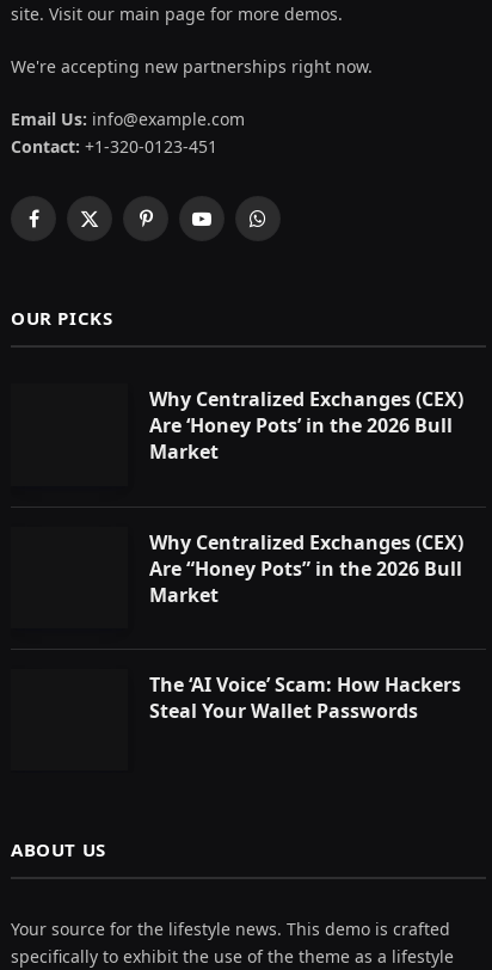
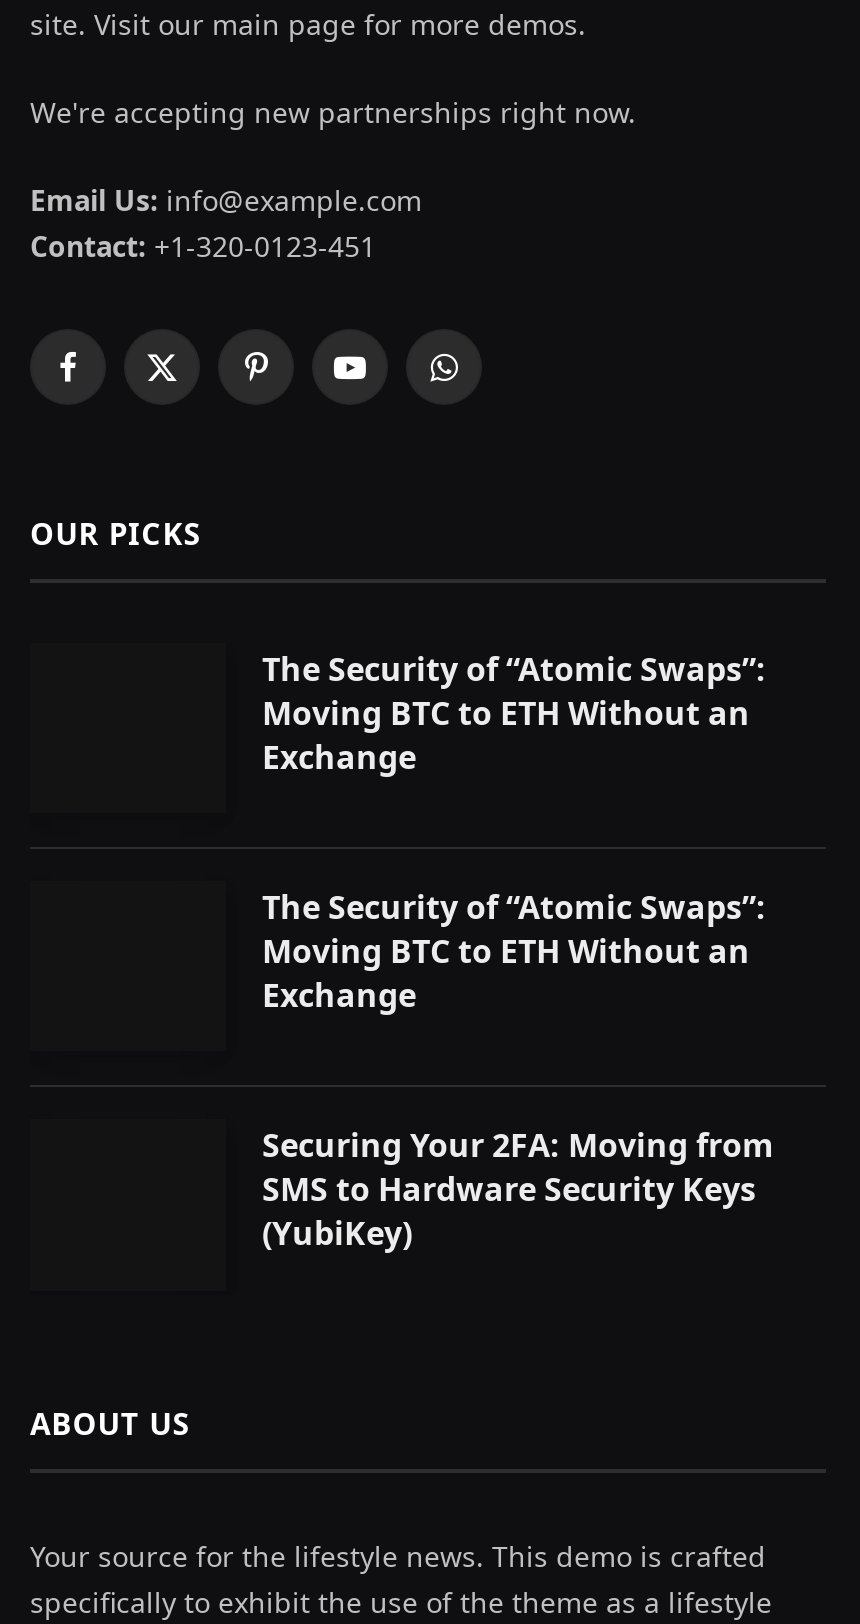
- Why Centralized Exchanges (CEX)
- Are ‘Honey Pots’ in the 2026 Bull
- Market
+ The Security of “Atomic Swaps”:
+ Moving BTC to ETH Without an
+ Exchange

- Why Centralized Exchanges (CEX)
- Are “Honey Pots” in the 2026 Bull
- Market
+ The Security of “Atomic Swaps”:
+ Moving BTC to ETH Without an
+ Exchange

- The ‘AI Voice’ Scam: How Hackers
- Steal Your Wallet Passwords
+ Securing Your 2FA: Moving from
+ SMS to Hardware Security Keys
+ (YubiKey)
